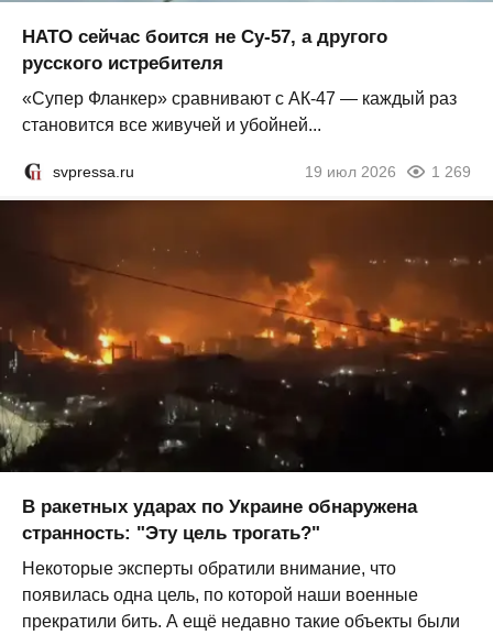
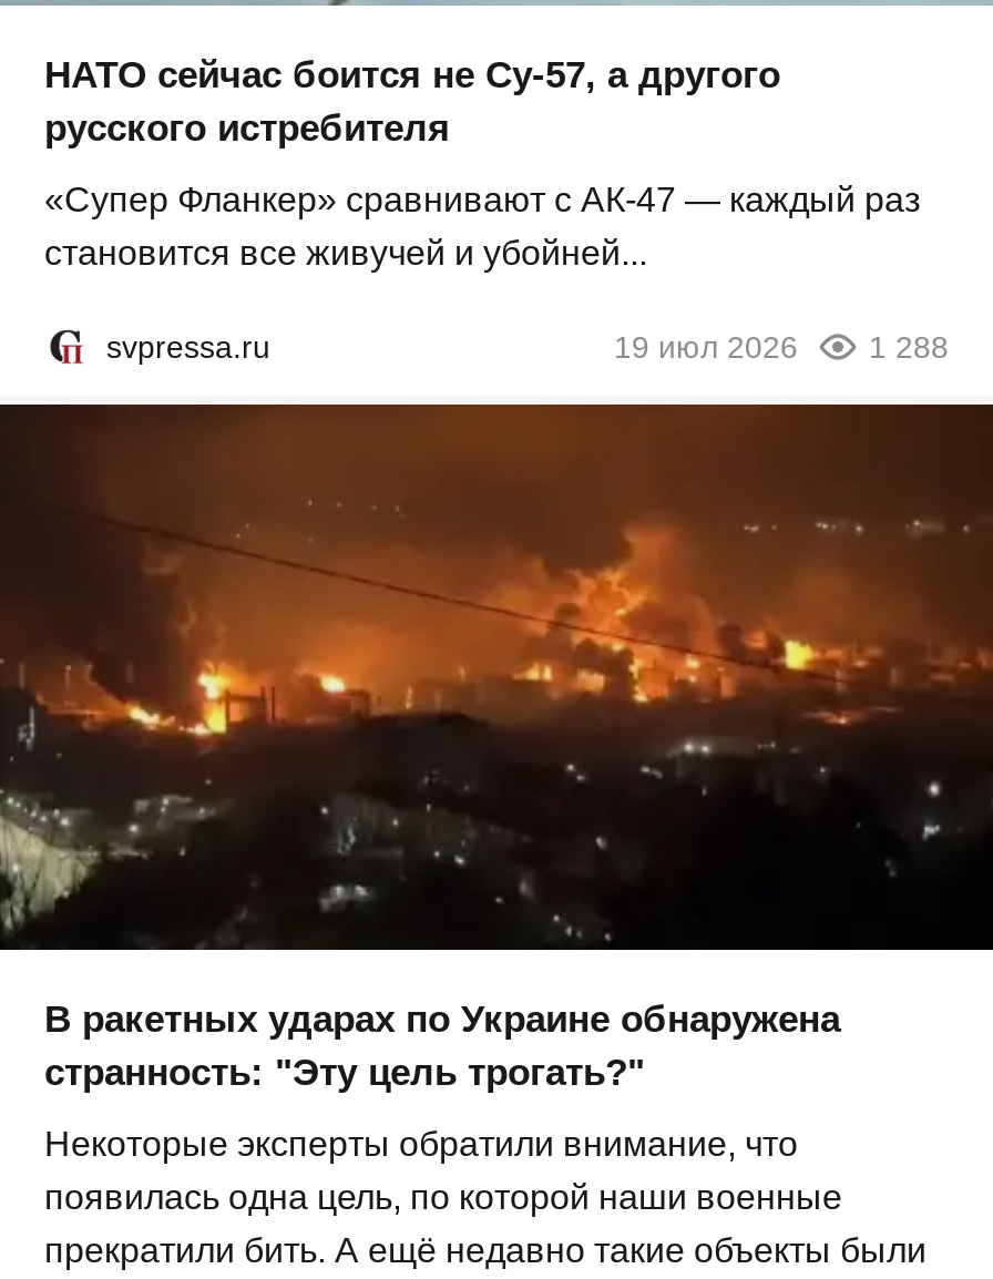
- 19 июл 2026 1 269
+ 19 июл 2026 1 288
